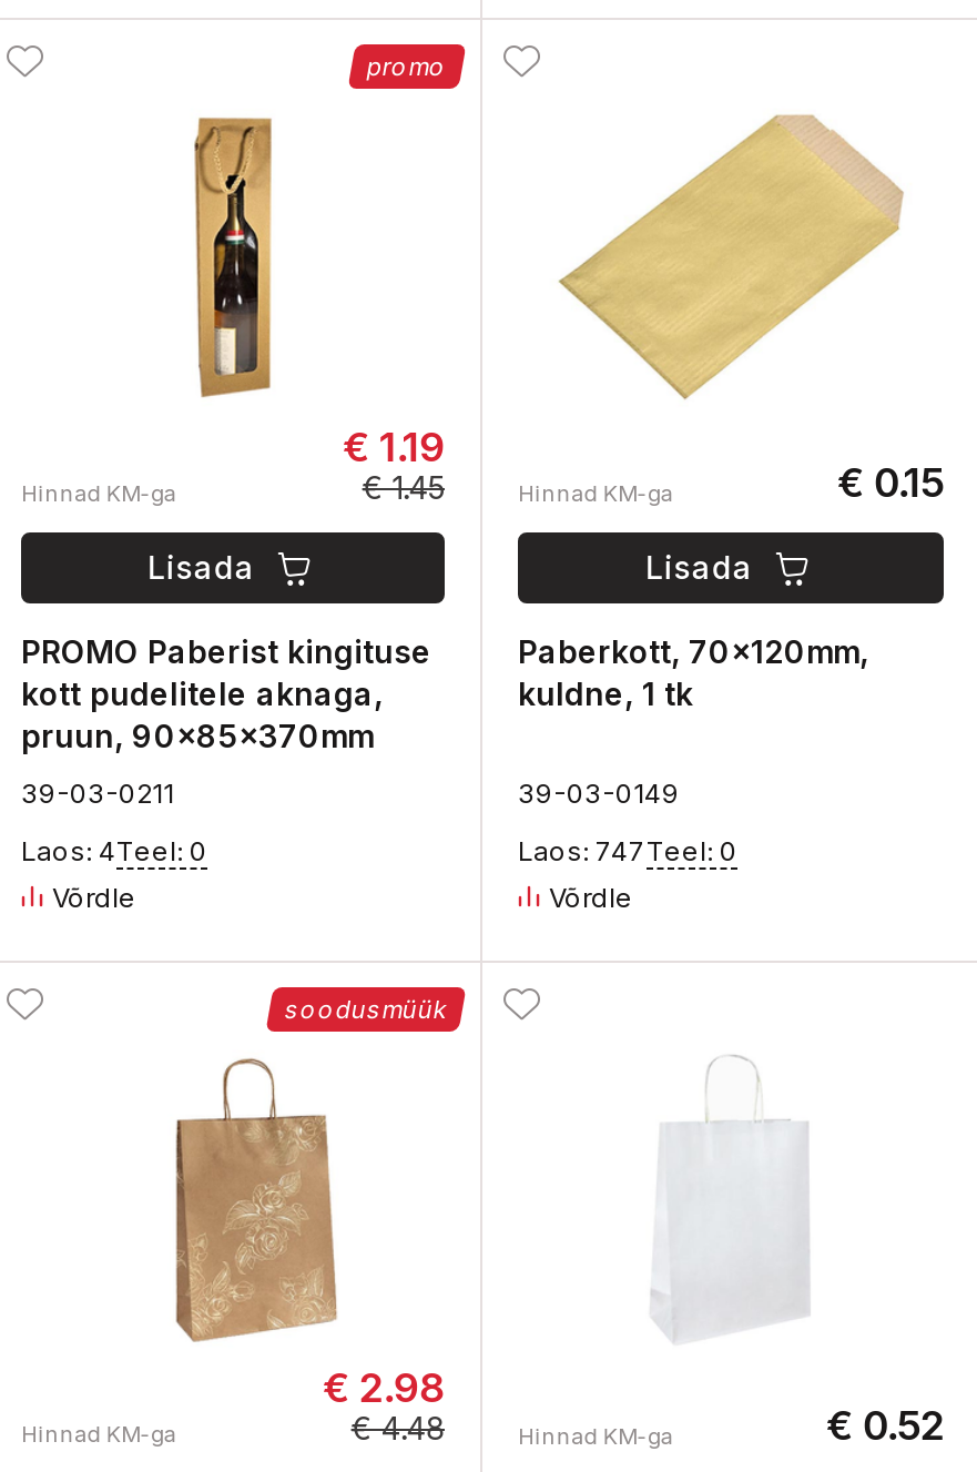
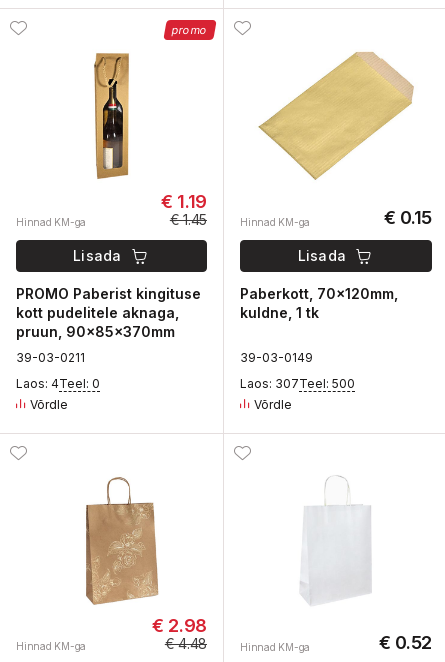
- Laos: 747Teel: 0
+ Laos: 307Teel: 500

- soodusmüük
